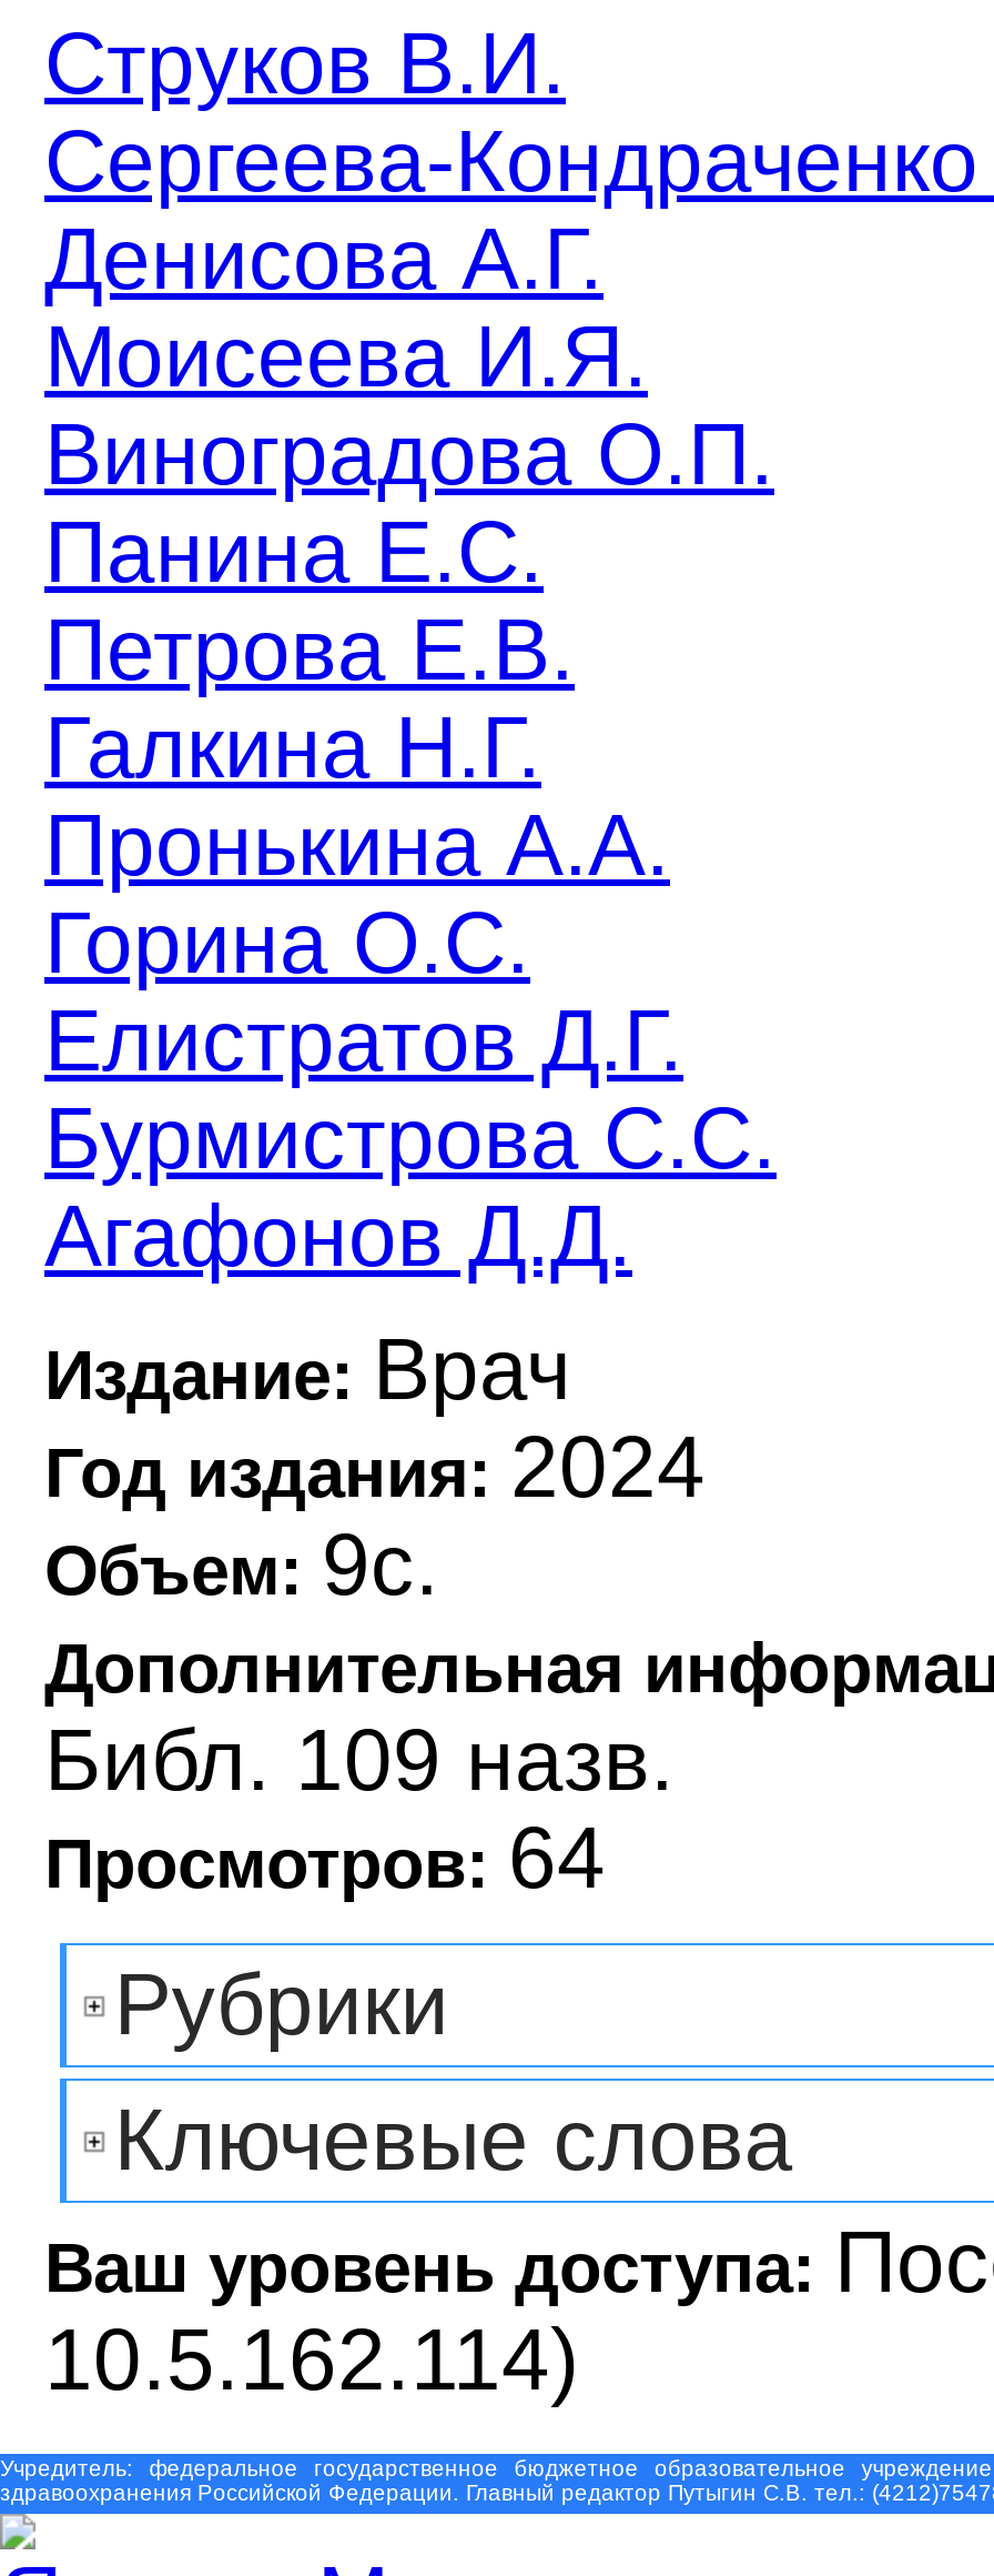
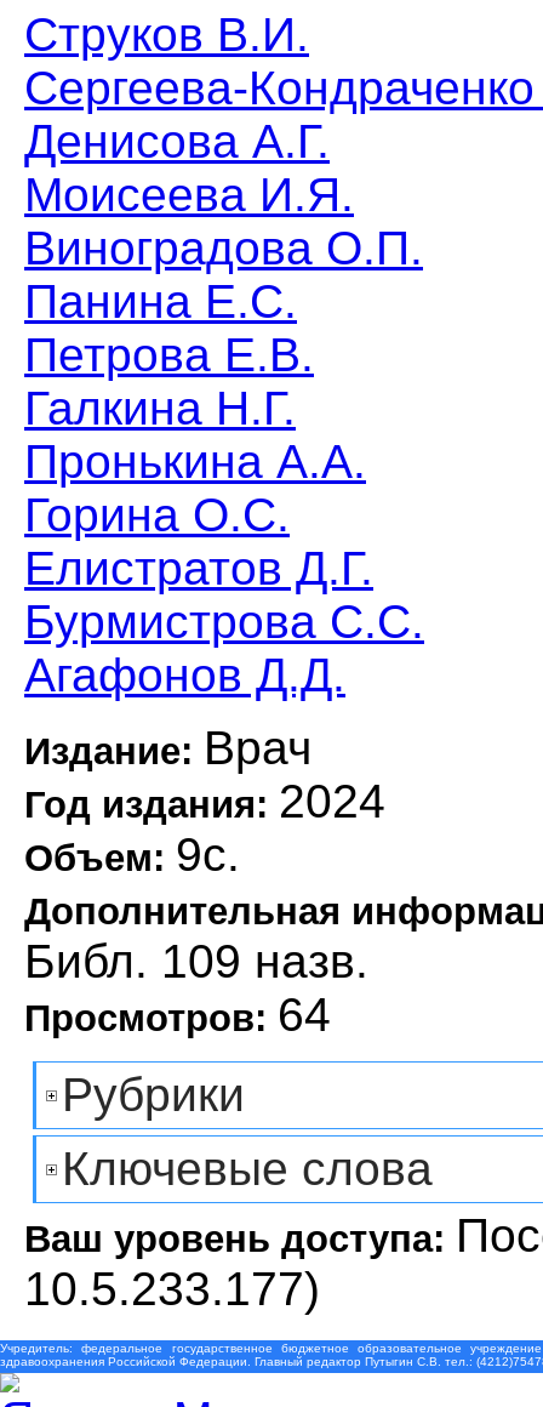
- 10.5.162.114)
+ 10.5.233.177)
